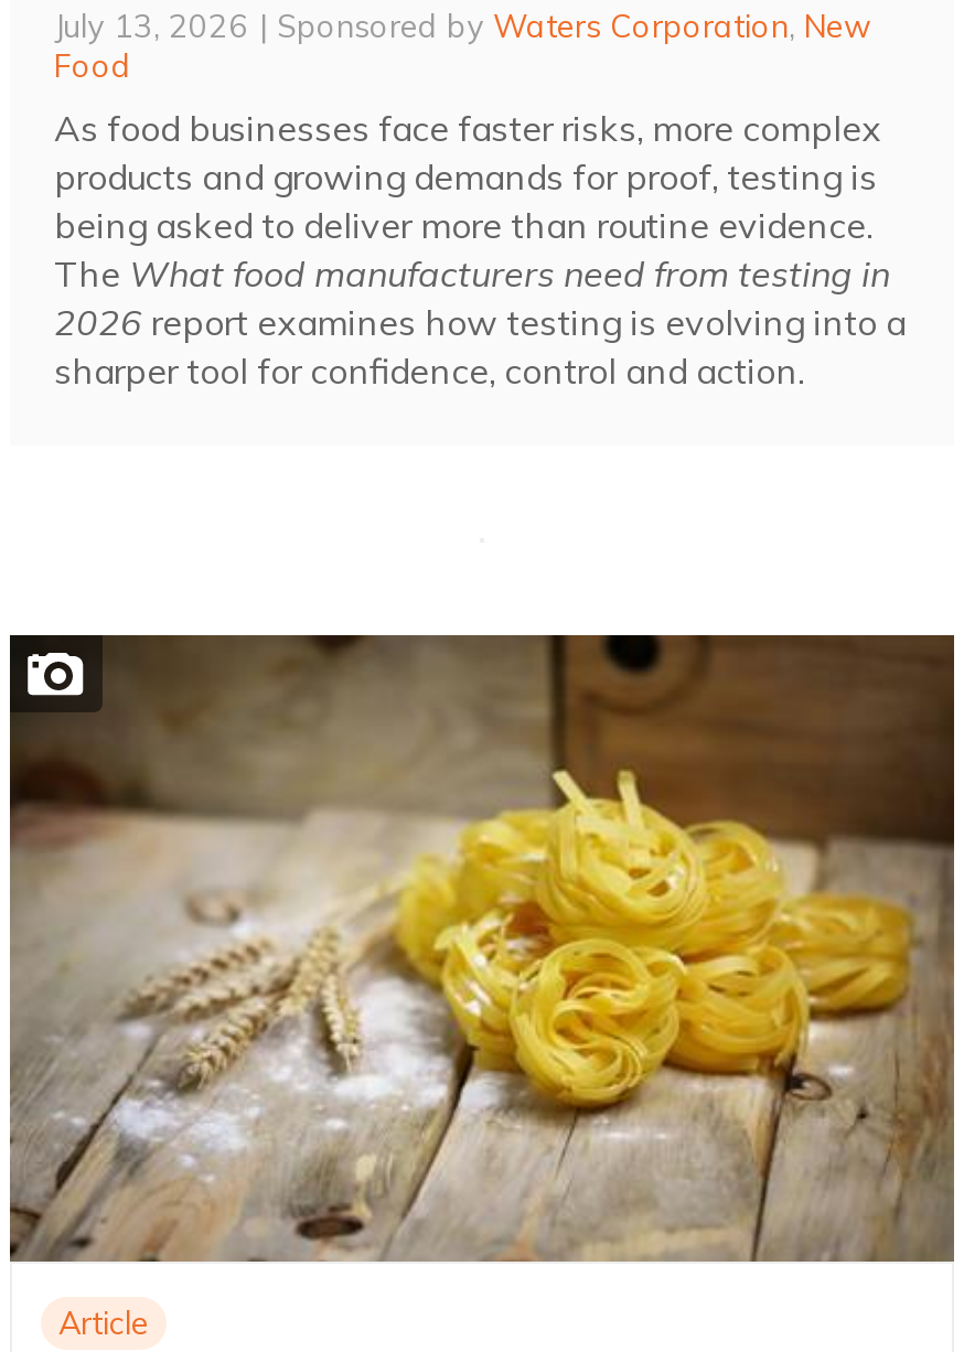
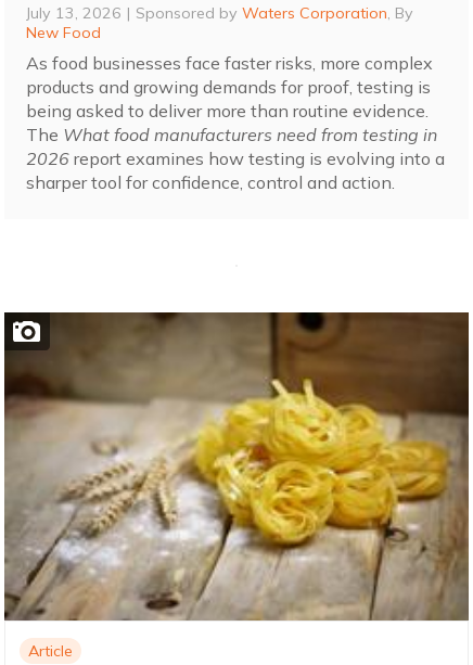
- Sponsored by Waters Corporation, New
- Food
+ Sponsored by Waters Corporation, By
+ New Food
